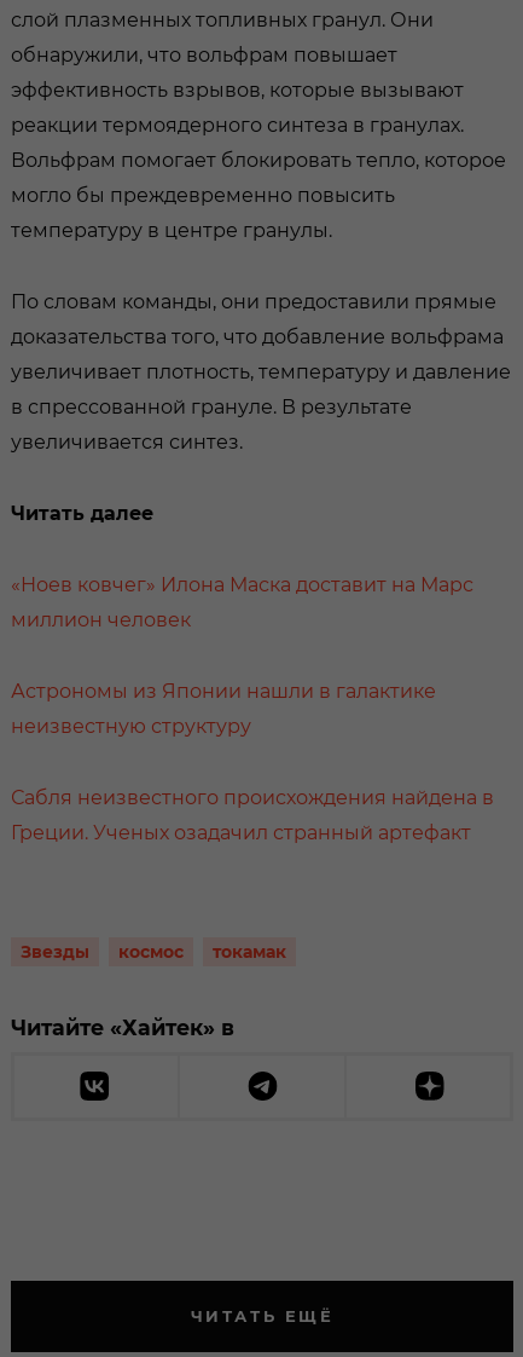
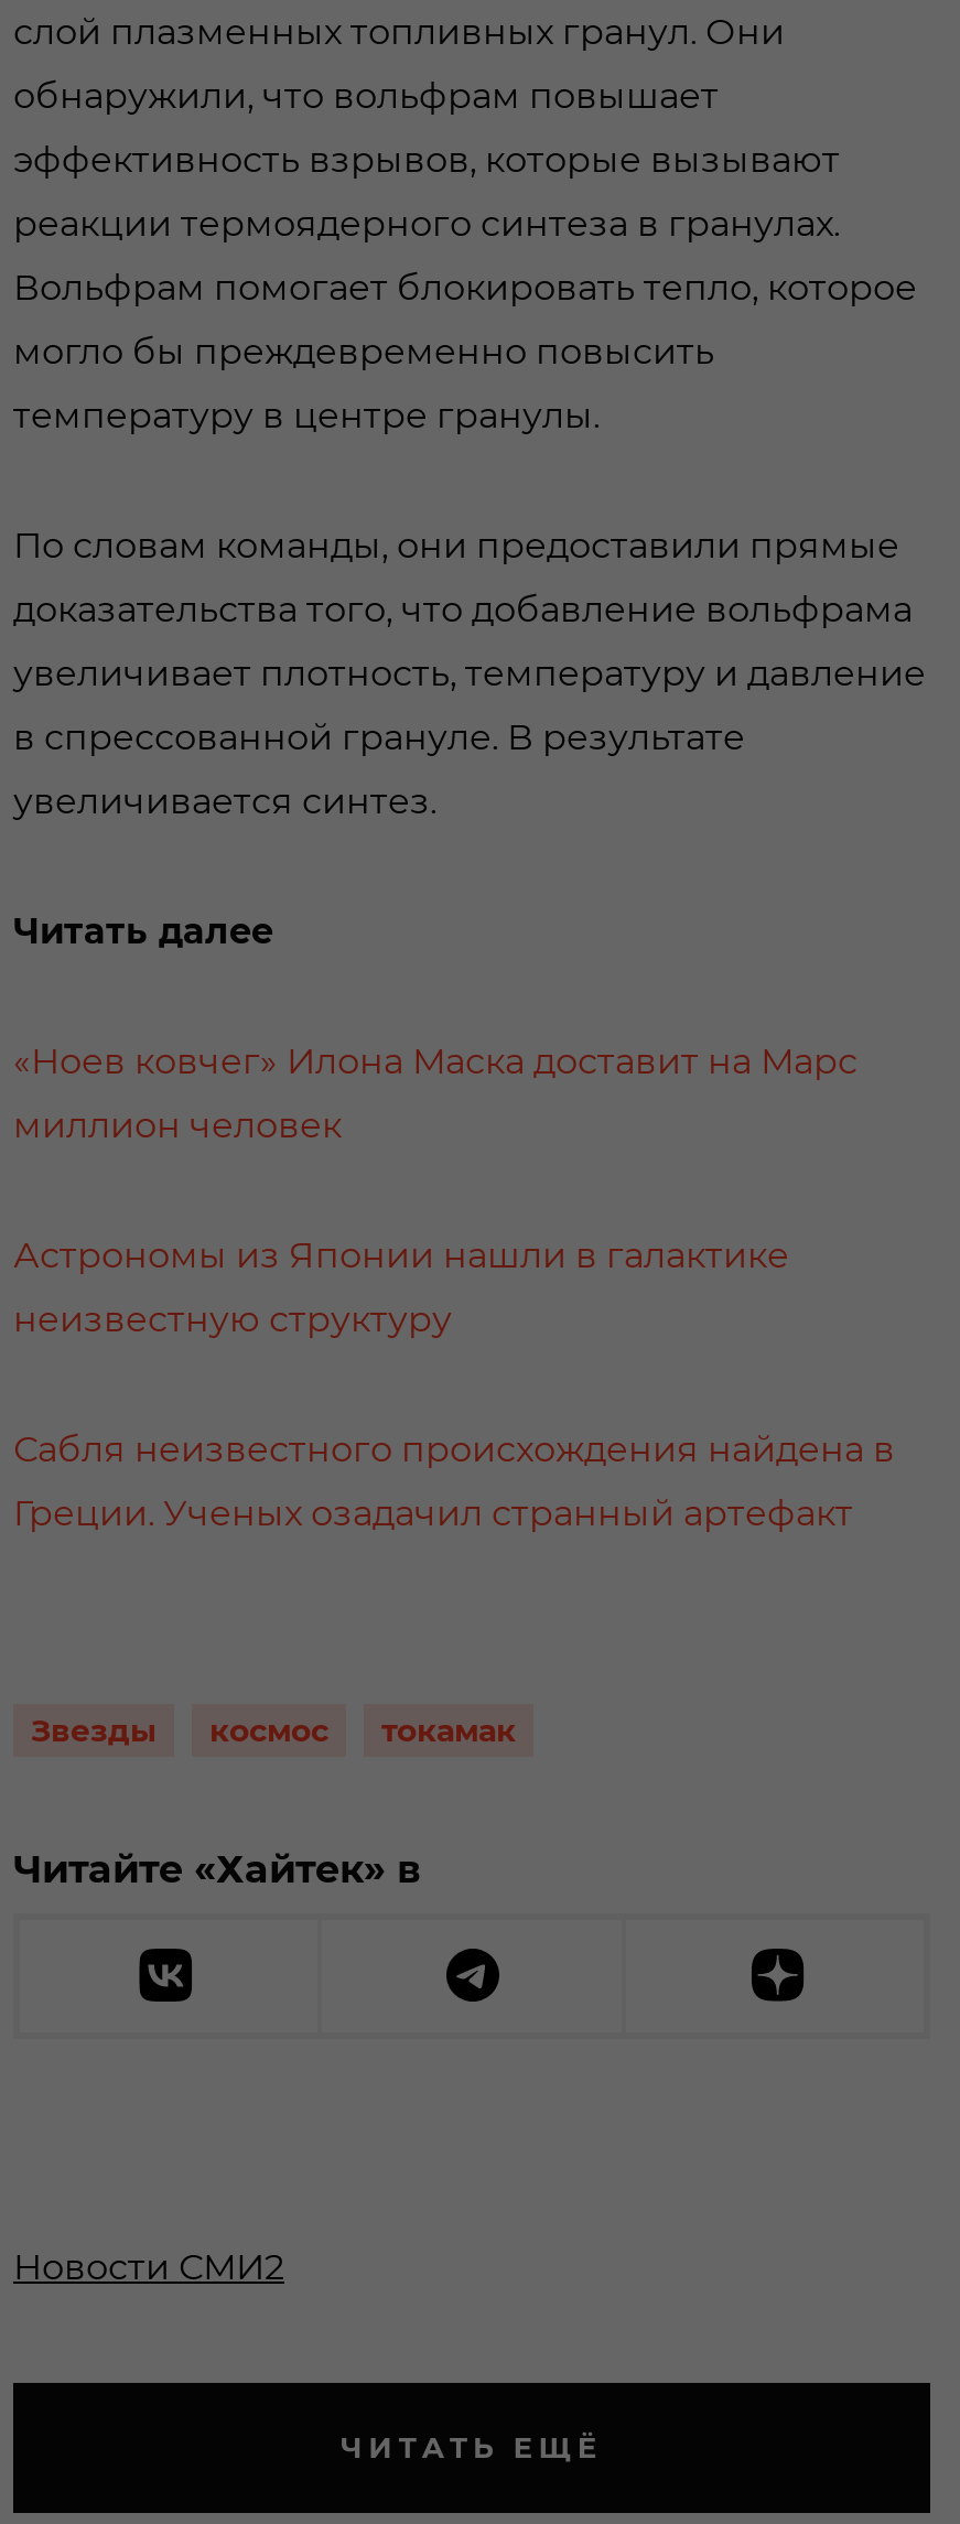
+ Новости СМИ2
